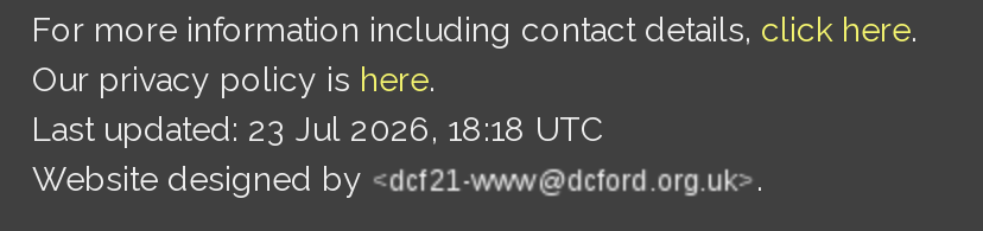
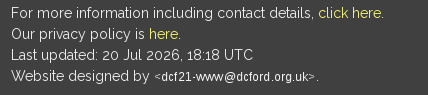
- Last updated: 23 Jul 2026, 18:18 UTC
+ Last updated: 20 Jul 2026, 18:18 UTC
